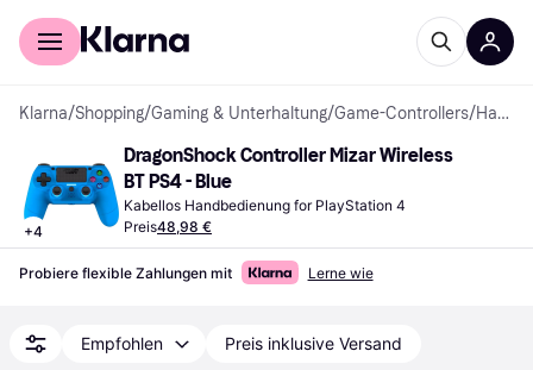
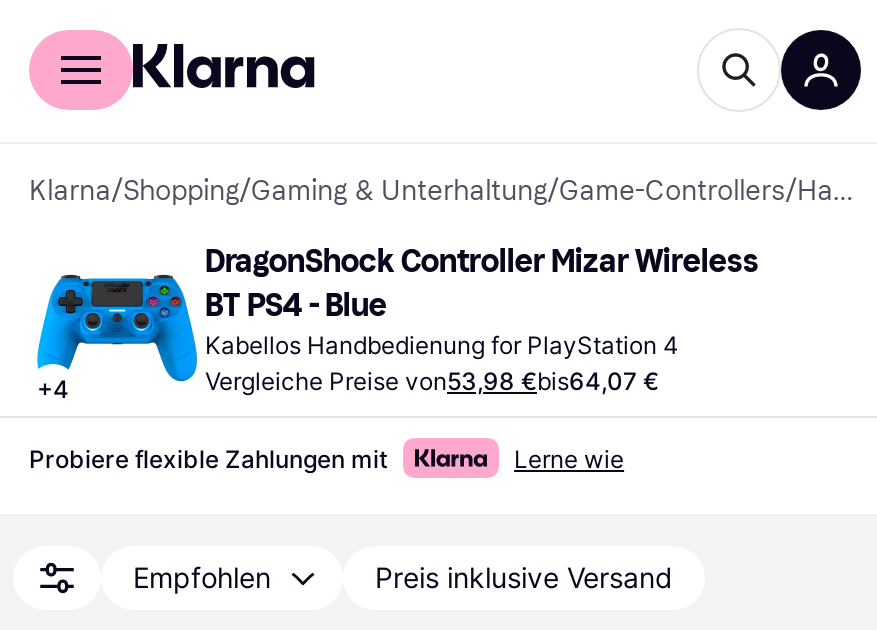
- Preis48,98 €
+ Vergleiche Preise von53,98 €bis64,07 €
